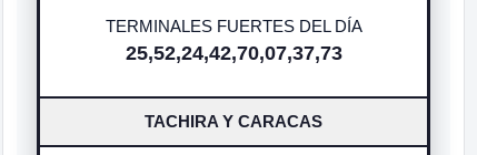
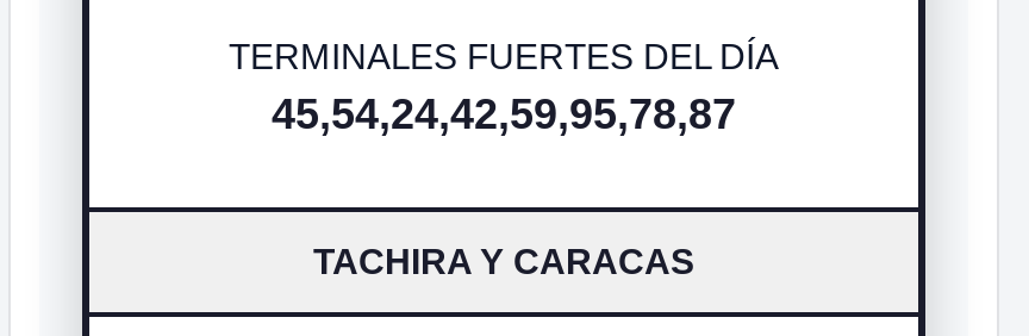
- 25,52,24,42,70,07,37,73
+ 45,54,24,42,59,95,78,87
